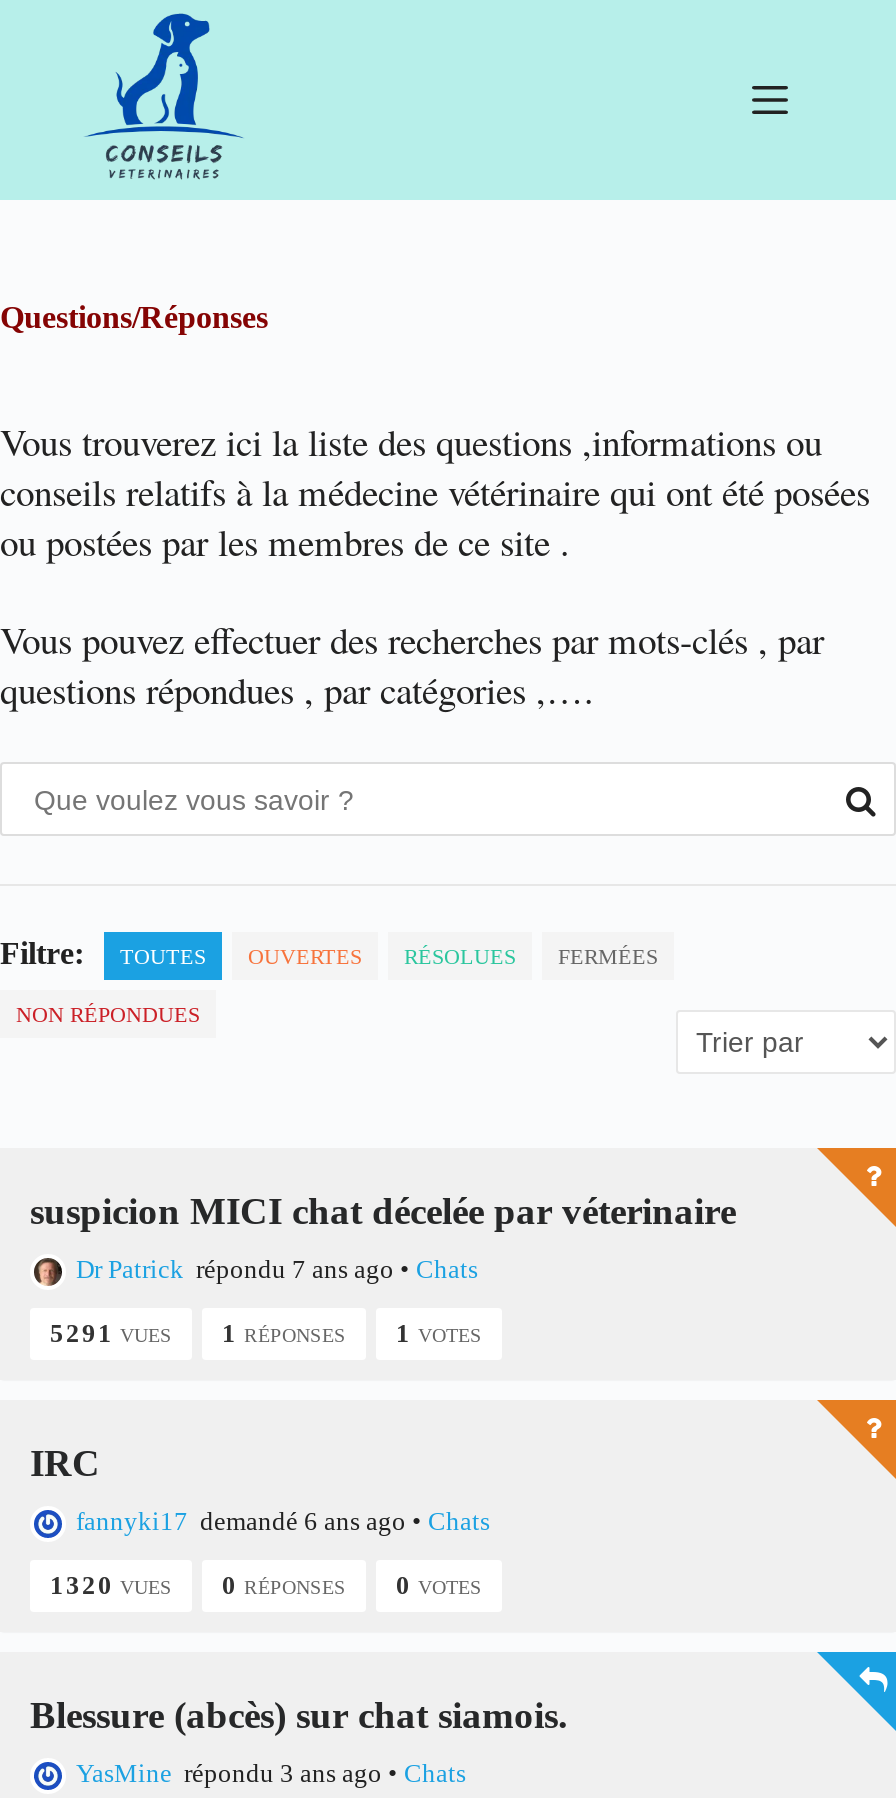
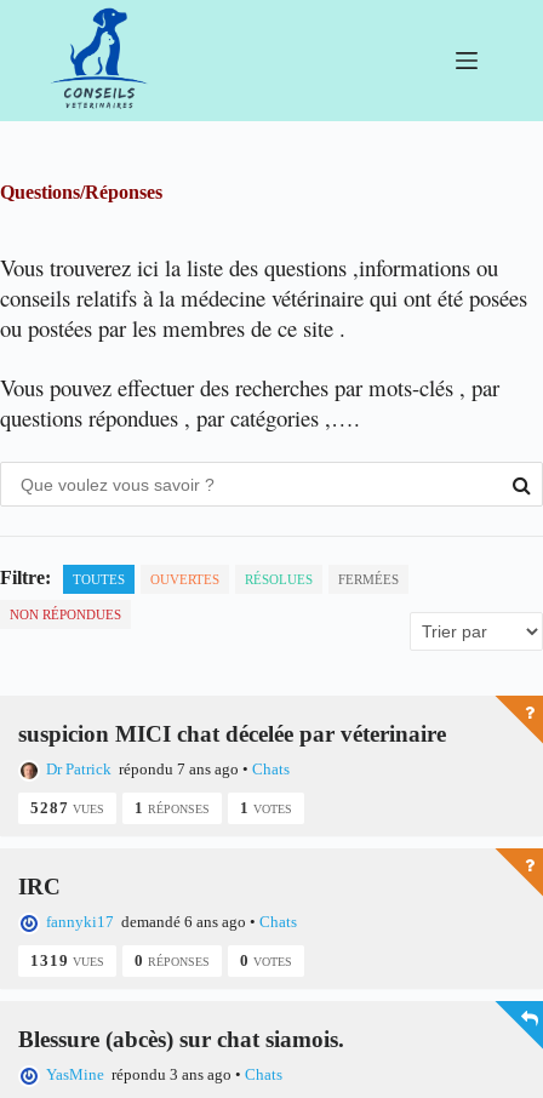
- 5291 VUES 1 RÉPONSES 1 VOTES
+ 5287 VUES 1 RÉPONSES 1 VOTES

- 1320 VUES 0 RÉPONSES 0 VOTES
+ 1319 VUES 0 RÉPONSES 0 VOTES
